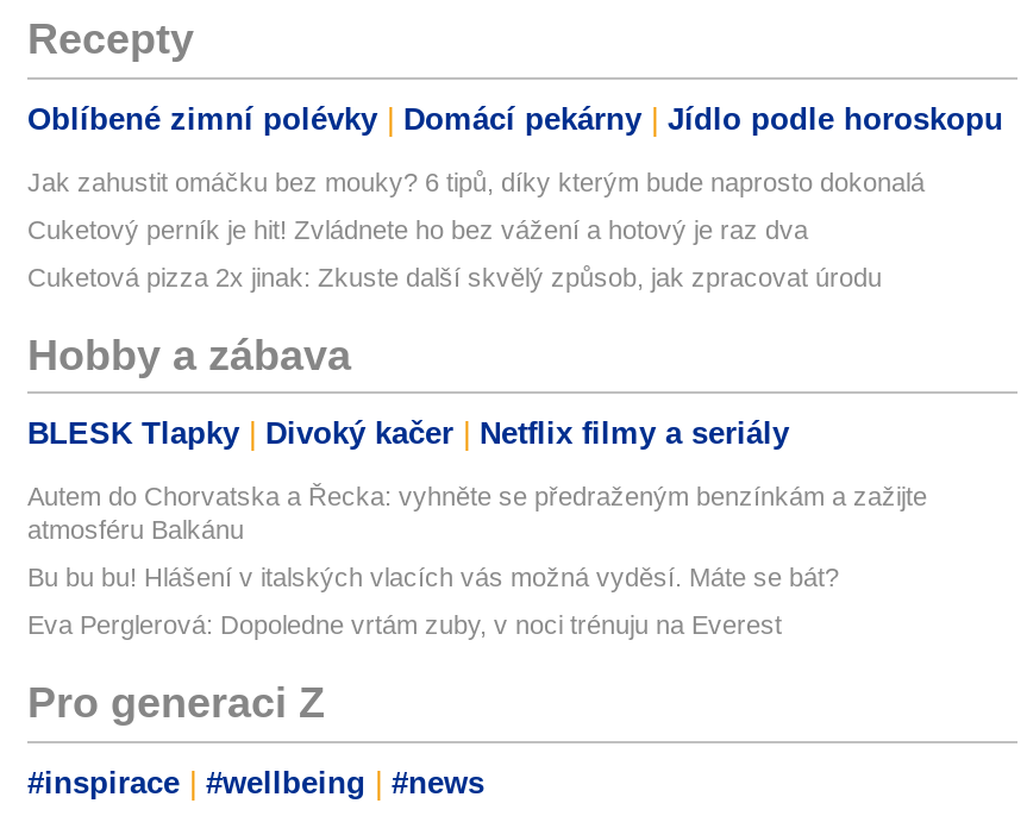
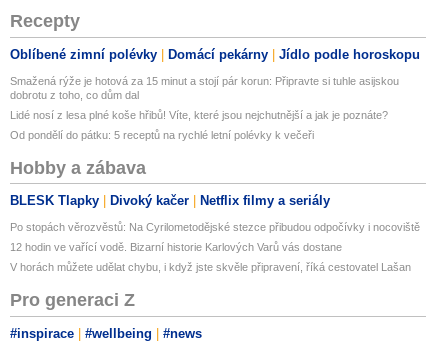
- Jak zahustit omáčku bez mouky? 6 tipů, díky kterým bude naprosto dokonalá
+ Smažená rýže je hotová za 15 minut a stojí pár korun: Připravte si tuhle asijskou
+ dobrotu z toho, co dům dal

- Cuketový perník je hit! Zvládnete ho bez vážení a hotový je raz dva
+ Lidé nosí z lesa plné koše hřibů! Víte, které jsou nejchutnější a jak je poznáte?

- Cuketová pizza 2x jinak: Zkuste další skvělý způsob, jak zpracovat úrodu
+ Od pondělí do pátku: 5 receptů na rychlé letní polévky k večeři

- Autem do Chorvatska a Řecka: vyhněte se předraženým benzínkám a zažijte
- atmosféru Balkánu
+ Po stopách věrozvěstů: Na Cyrilometodějské stezce přibudou odpočívky i nocoviště

- Bu bu bu! Hlášení v italských vlacích vás možná vyděsí. Máte se bát?
+ 12 hodin ve vařící vodě. Bizarní historie Karlových Varů vás dostane

- Eva Perglerová: Dopoledne vrtám zuby, v noci trénuju na Everest
+ V horách můžete udělat chybu, i když jste skvěle připravení, říká cestovatel Lašan
